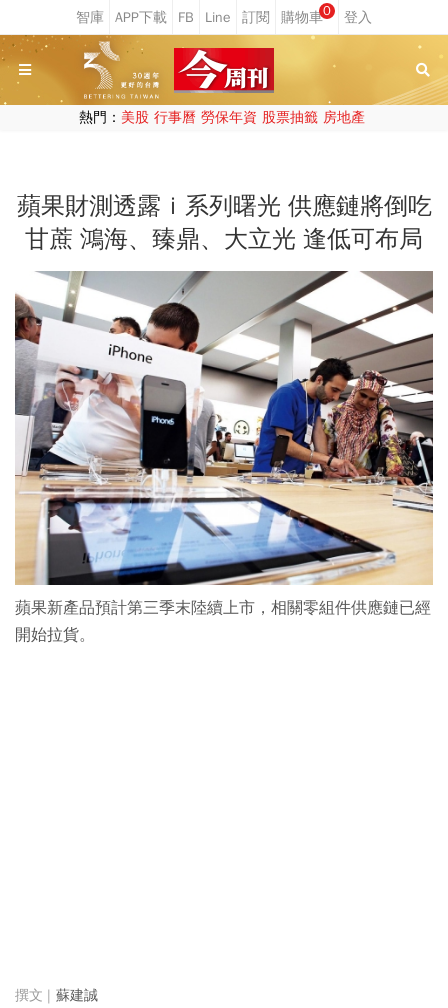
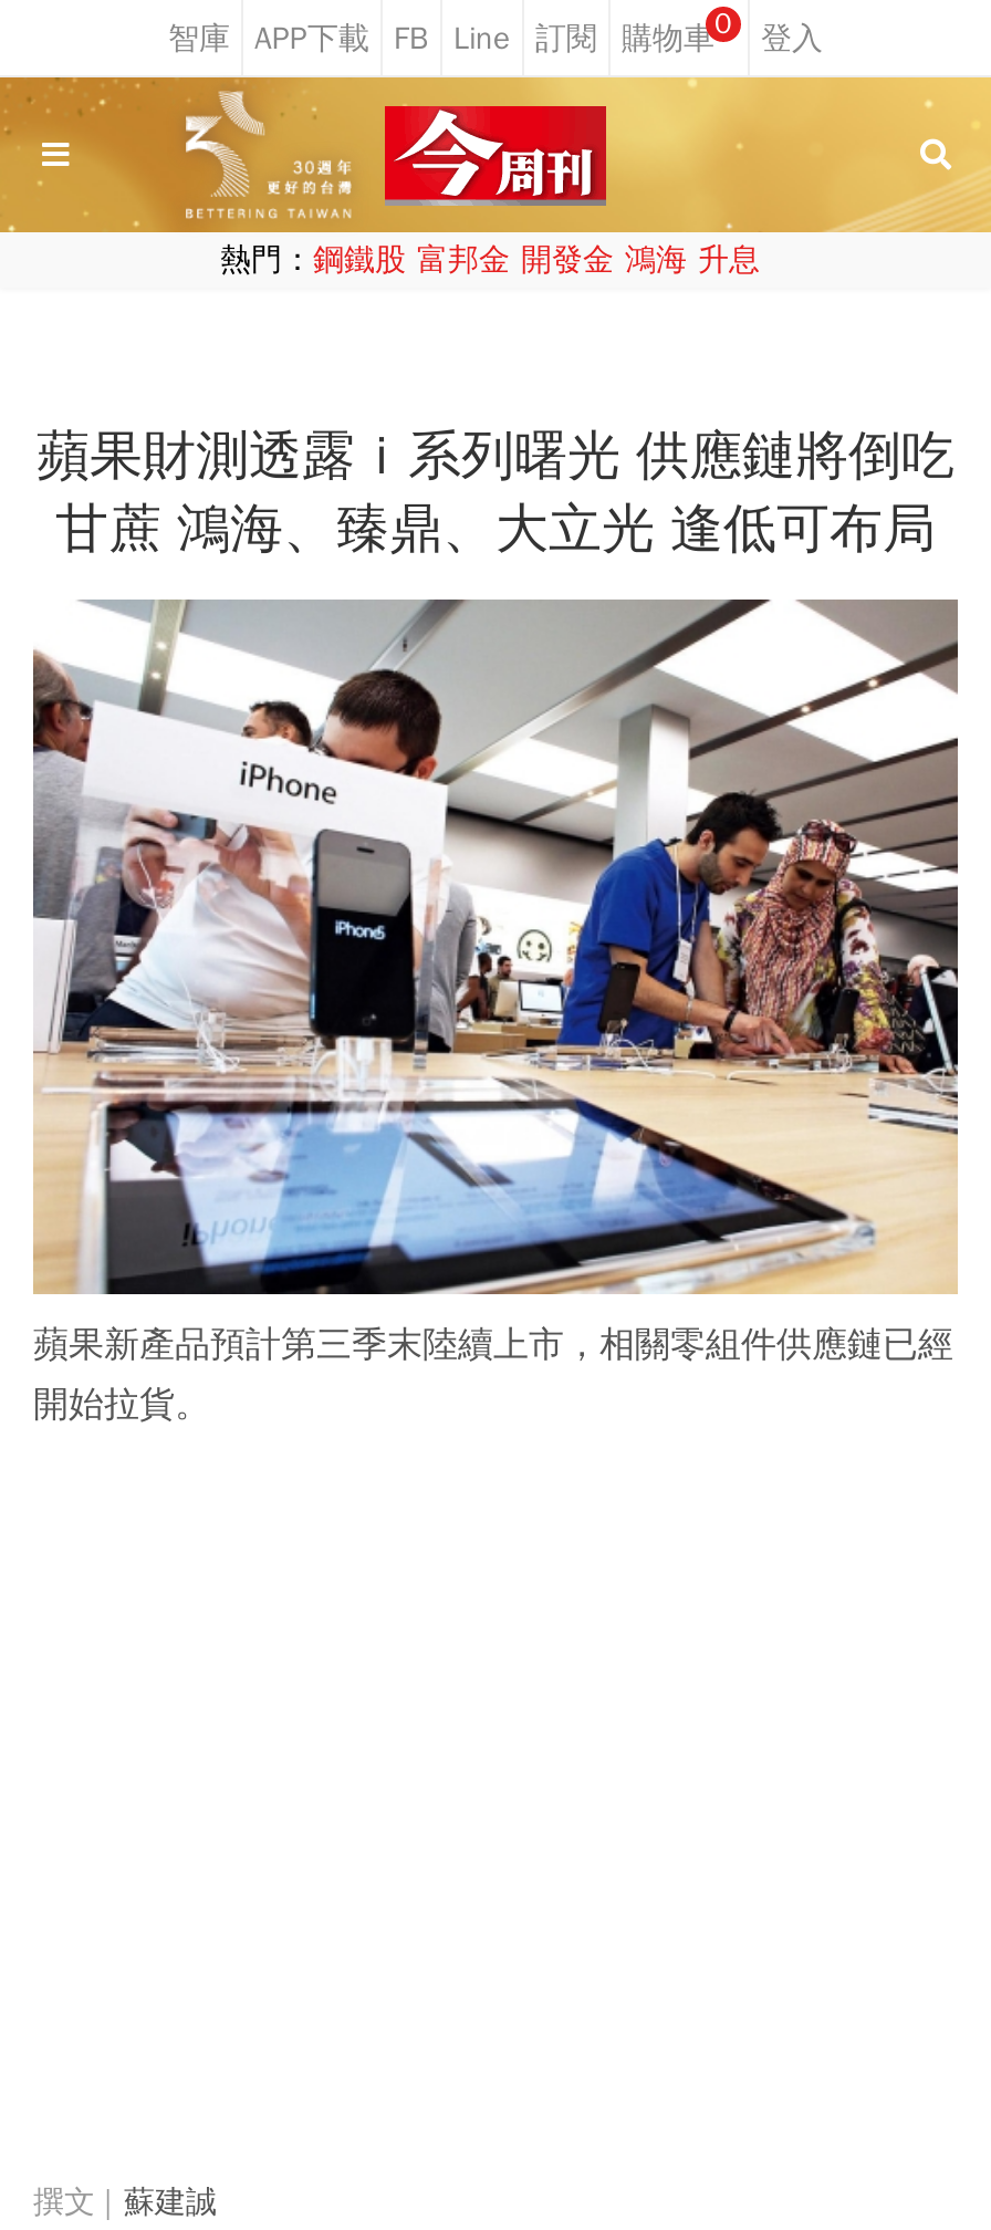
- 熱門：美股 行事曆 勞保年資 股票抽籤 房地產
+ 熱門：鋼鐵股 富邦金 開發金 鴻海 升息
